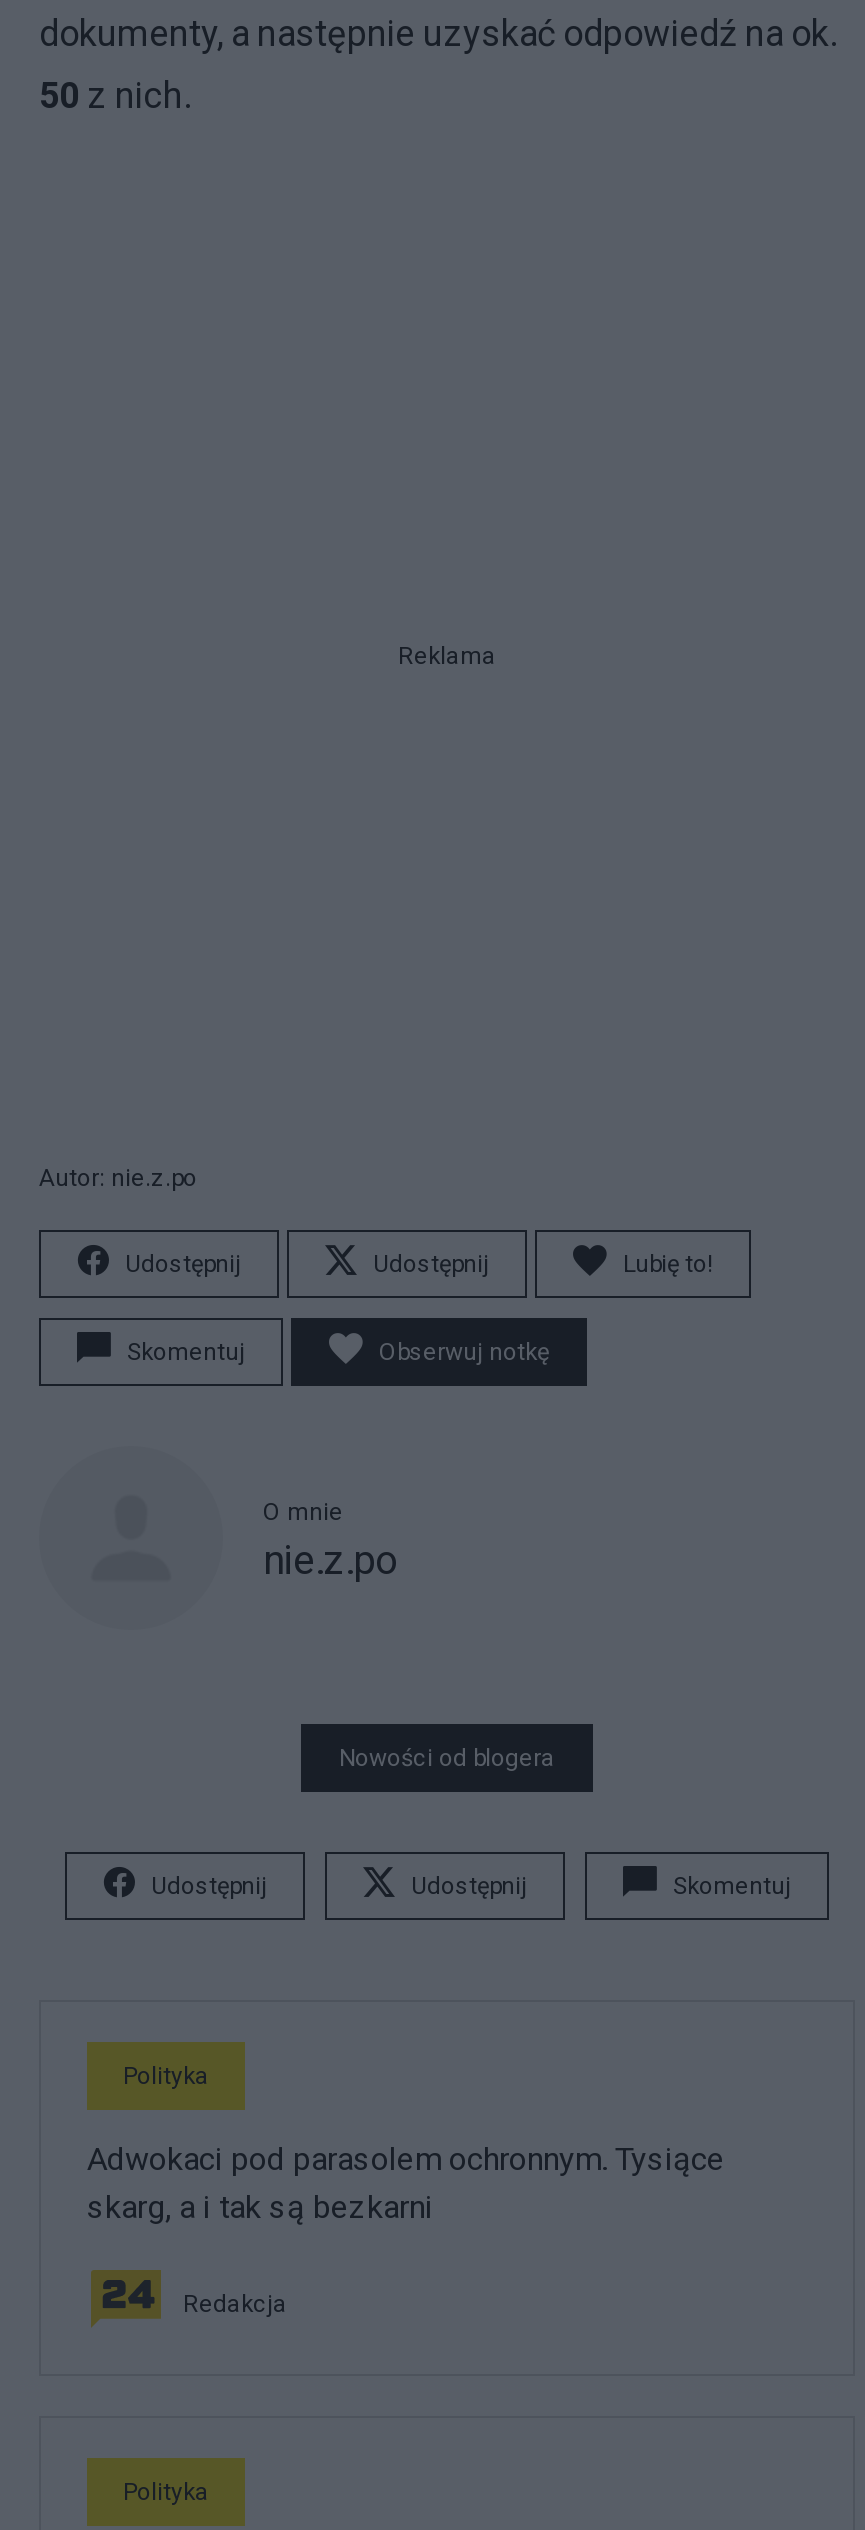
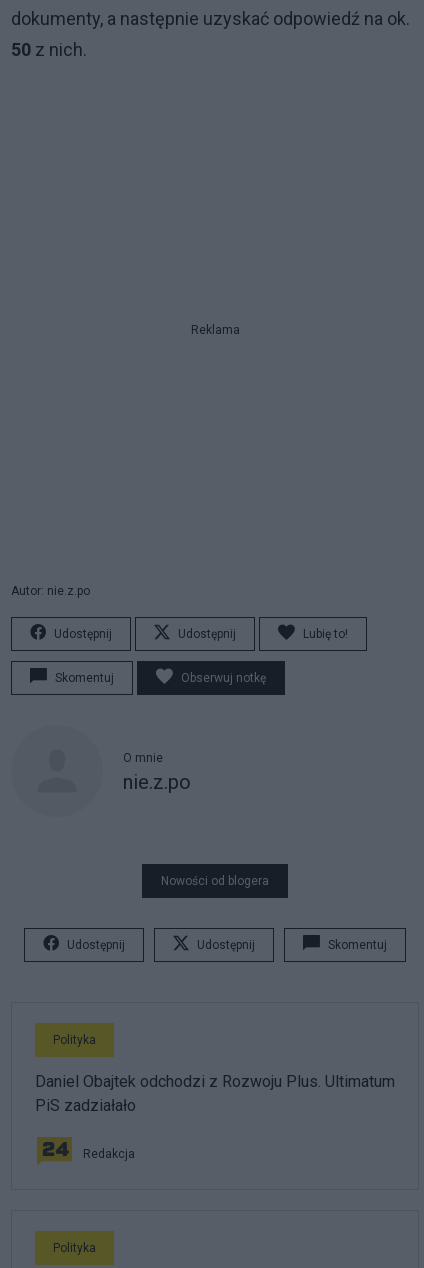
- Adwokaci pod parasolem ochronnym. Tysiące
- skarg, a i tak są bezkarni
+ Daniel Obajtek odchodzi z Rozwoju Plus. Ultimatum
+ PiS zadziałało
